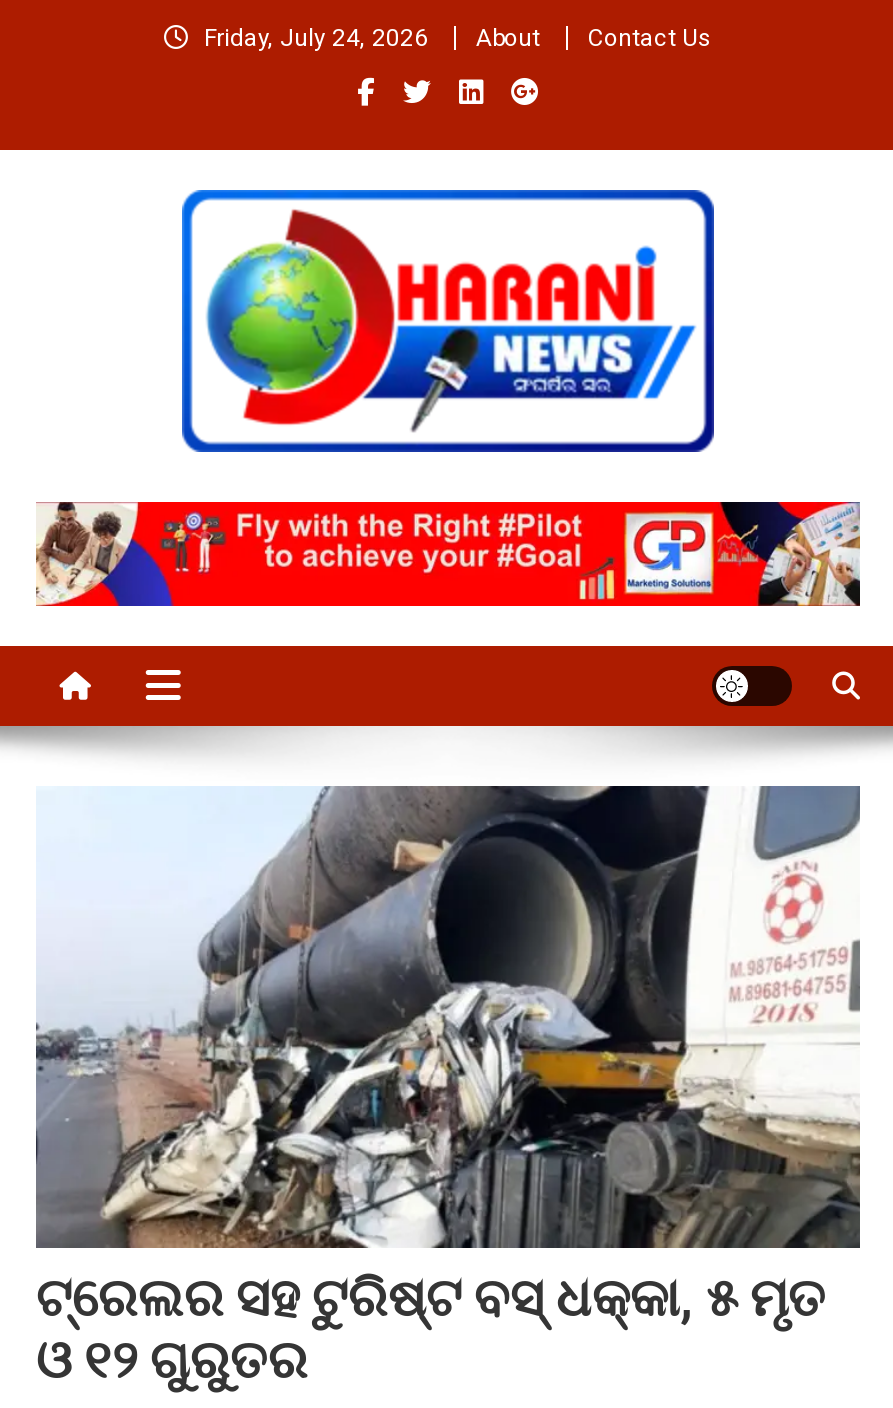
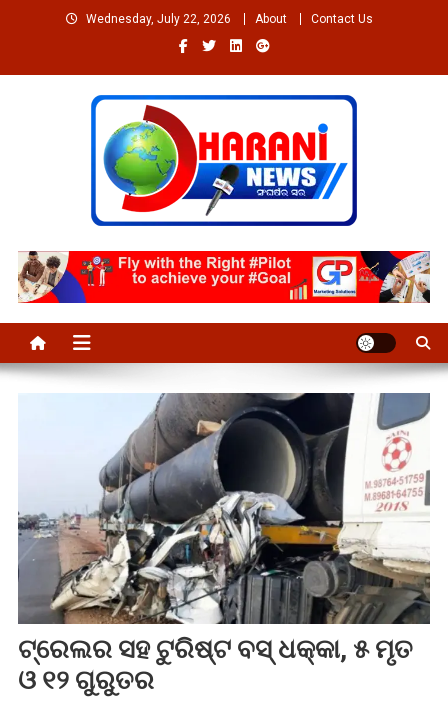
- Friday, July 24, 2026
+ Wednesday, July 22, 2026
